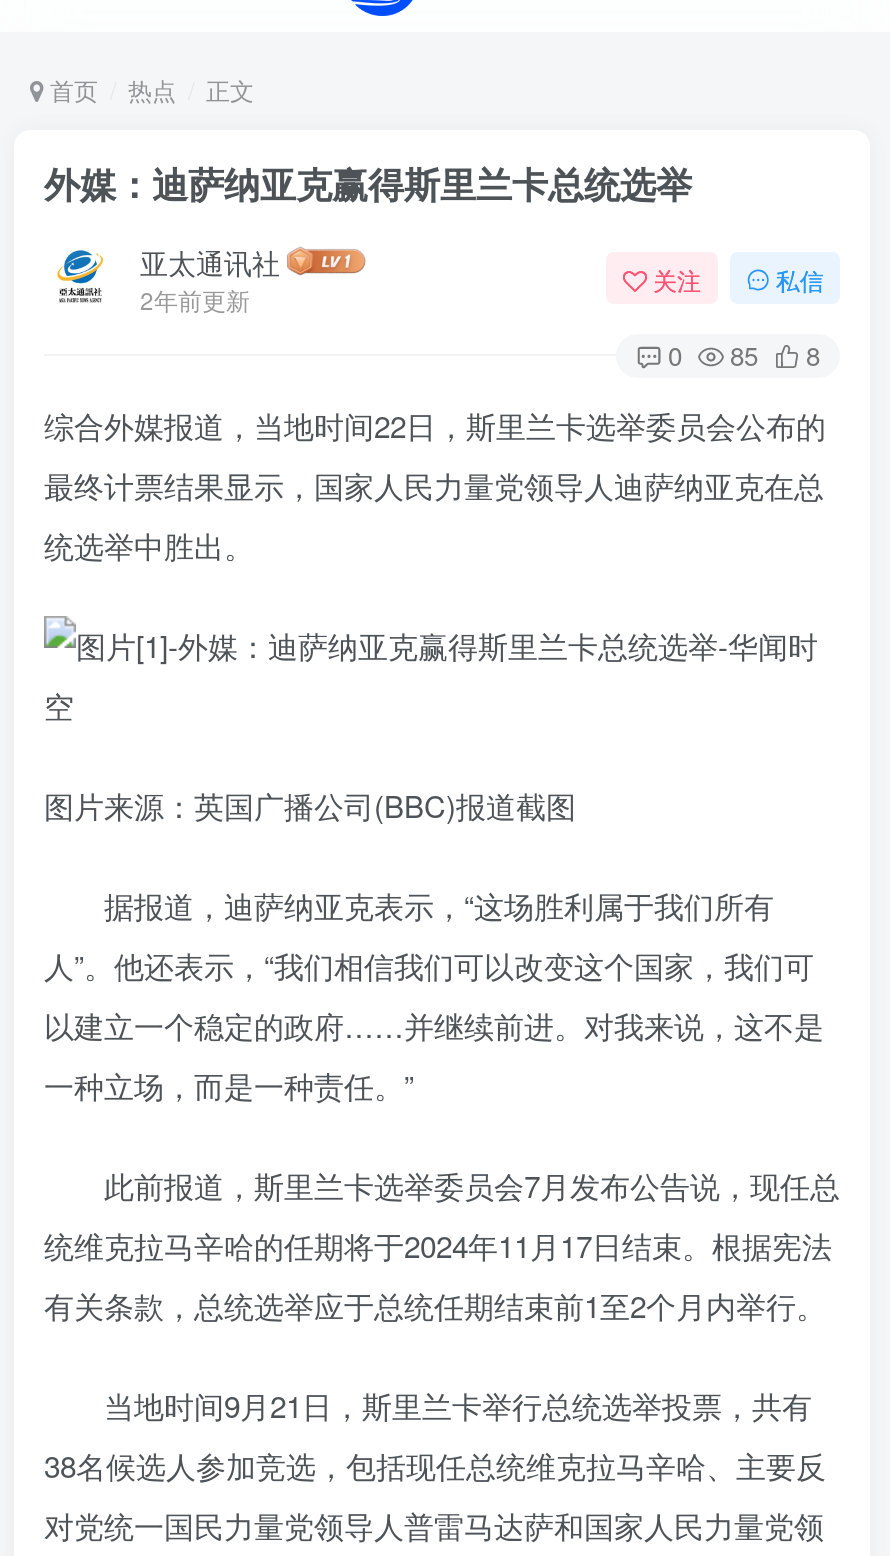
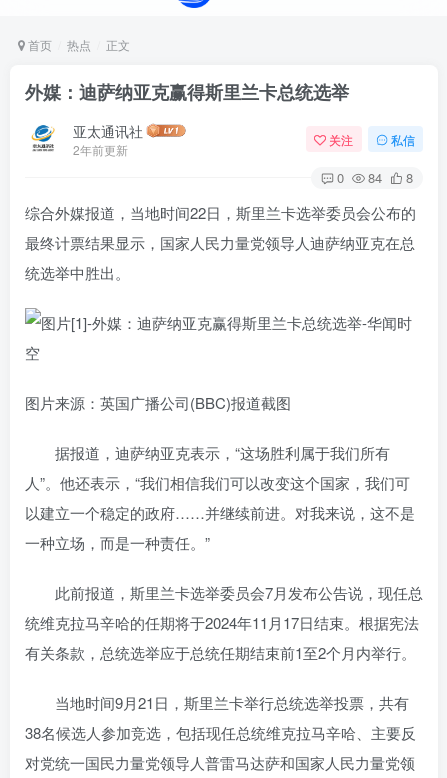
- 0 85 8
+ 0 84 8
